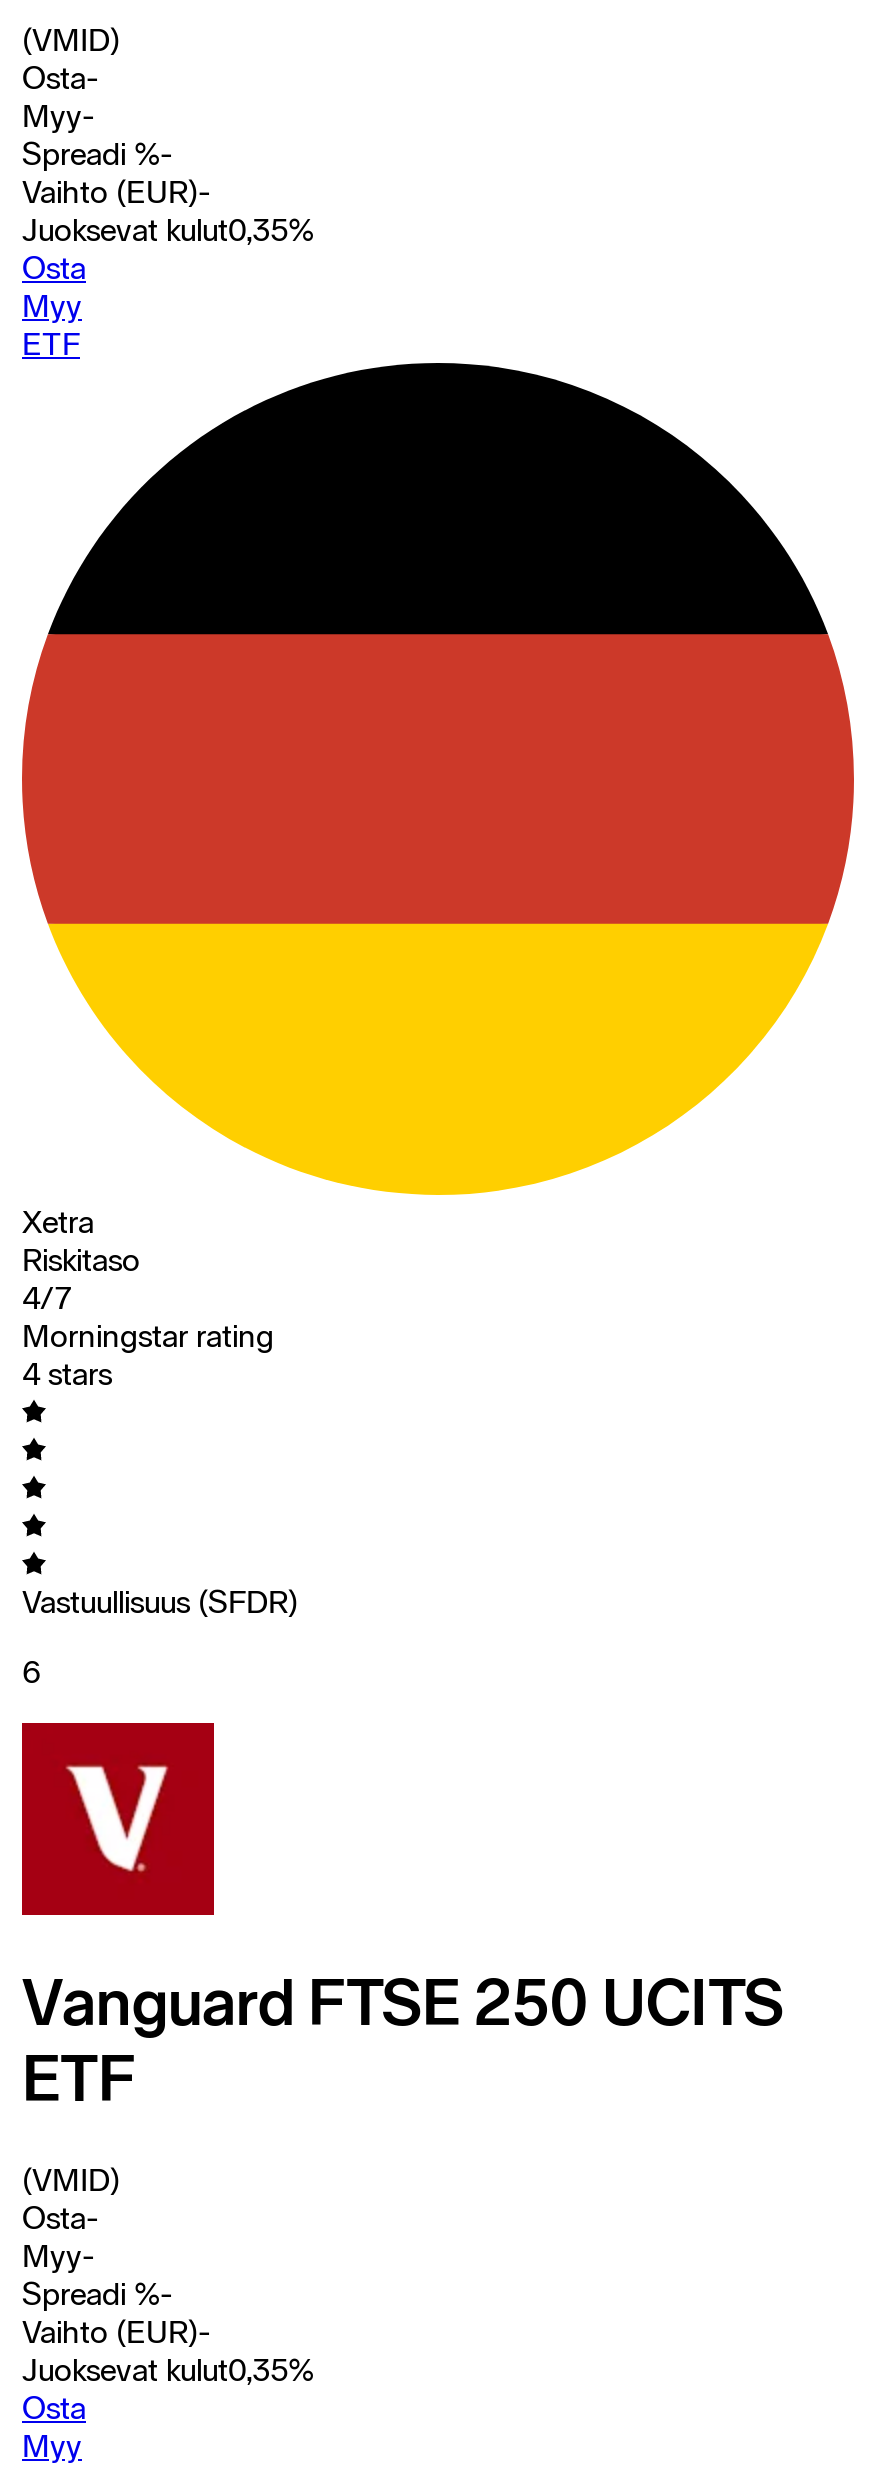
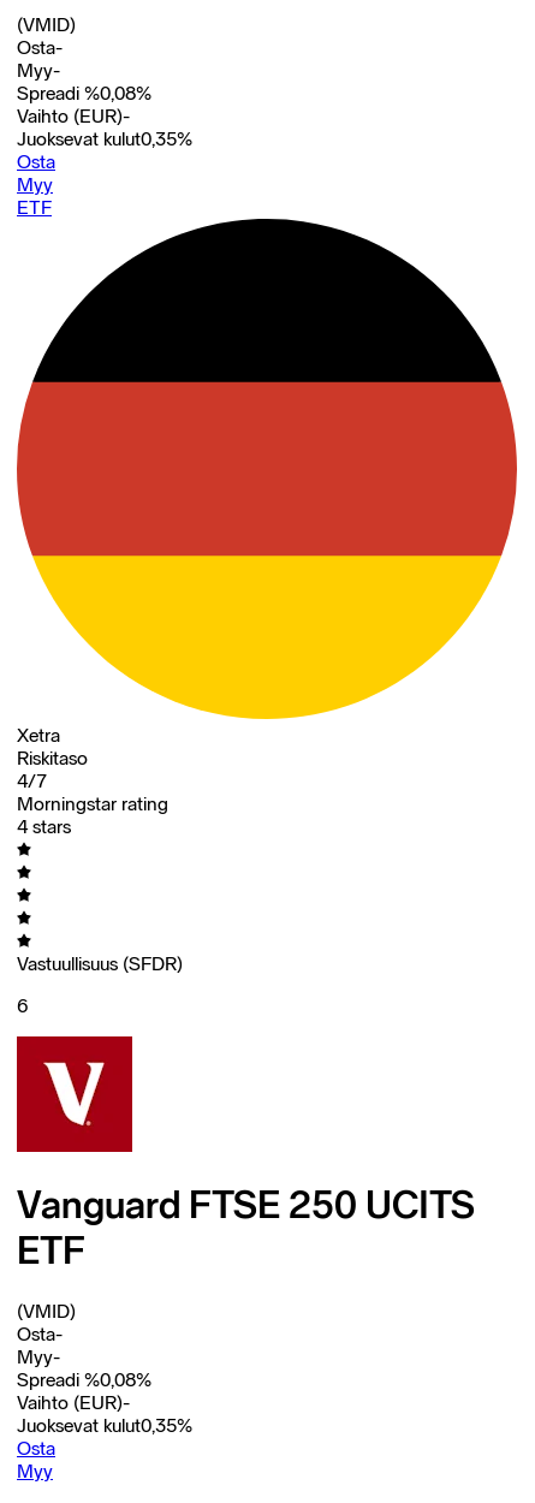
- Spreadi %-
+ Spreadi %0,08%

- Spreadi %-
+ Spreadi %0,08%
